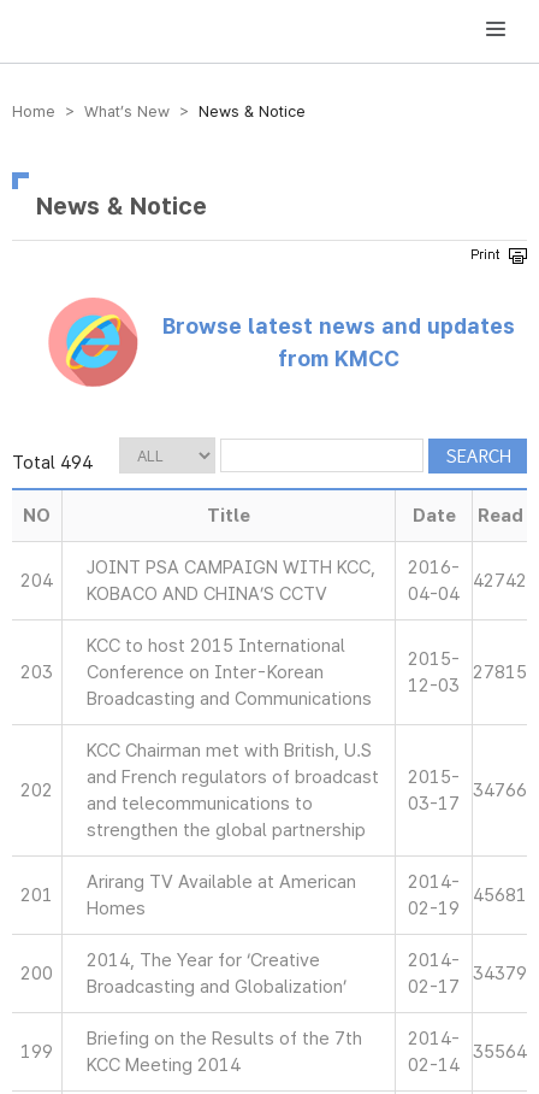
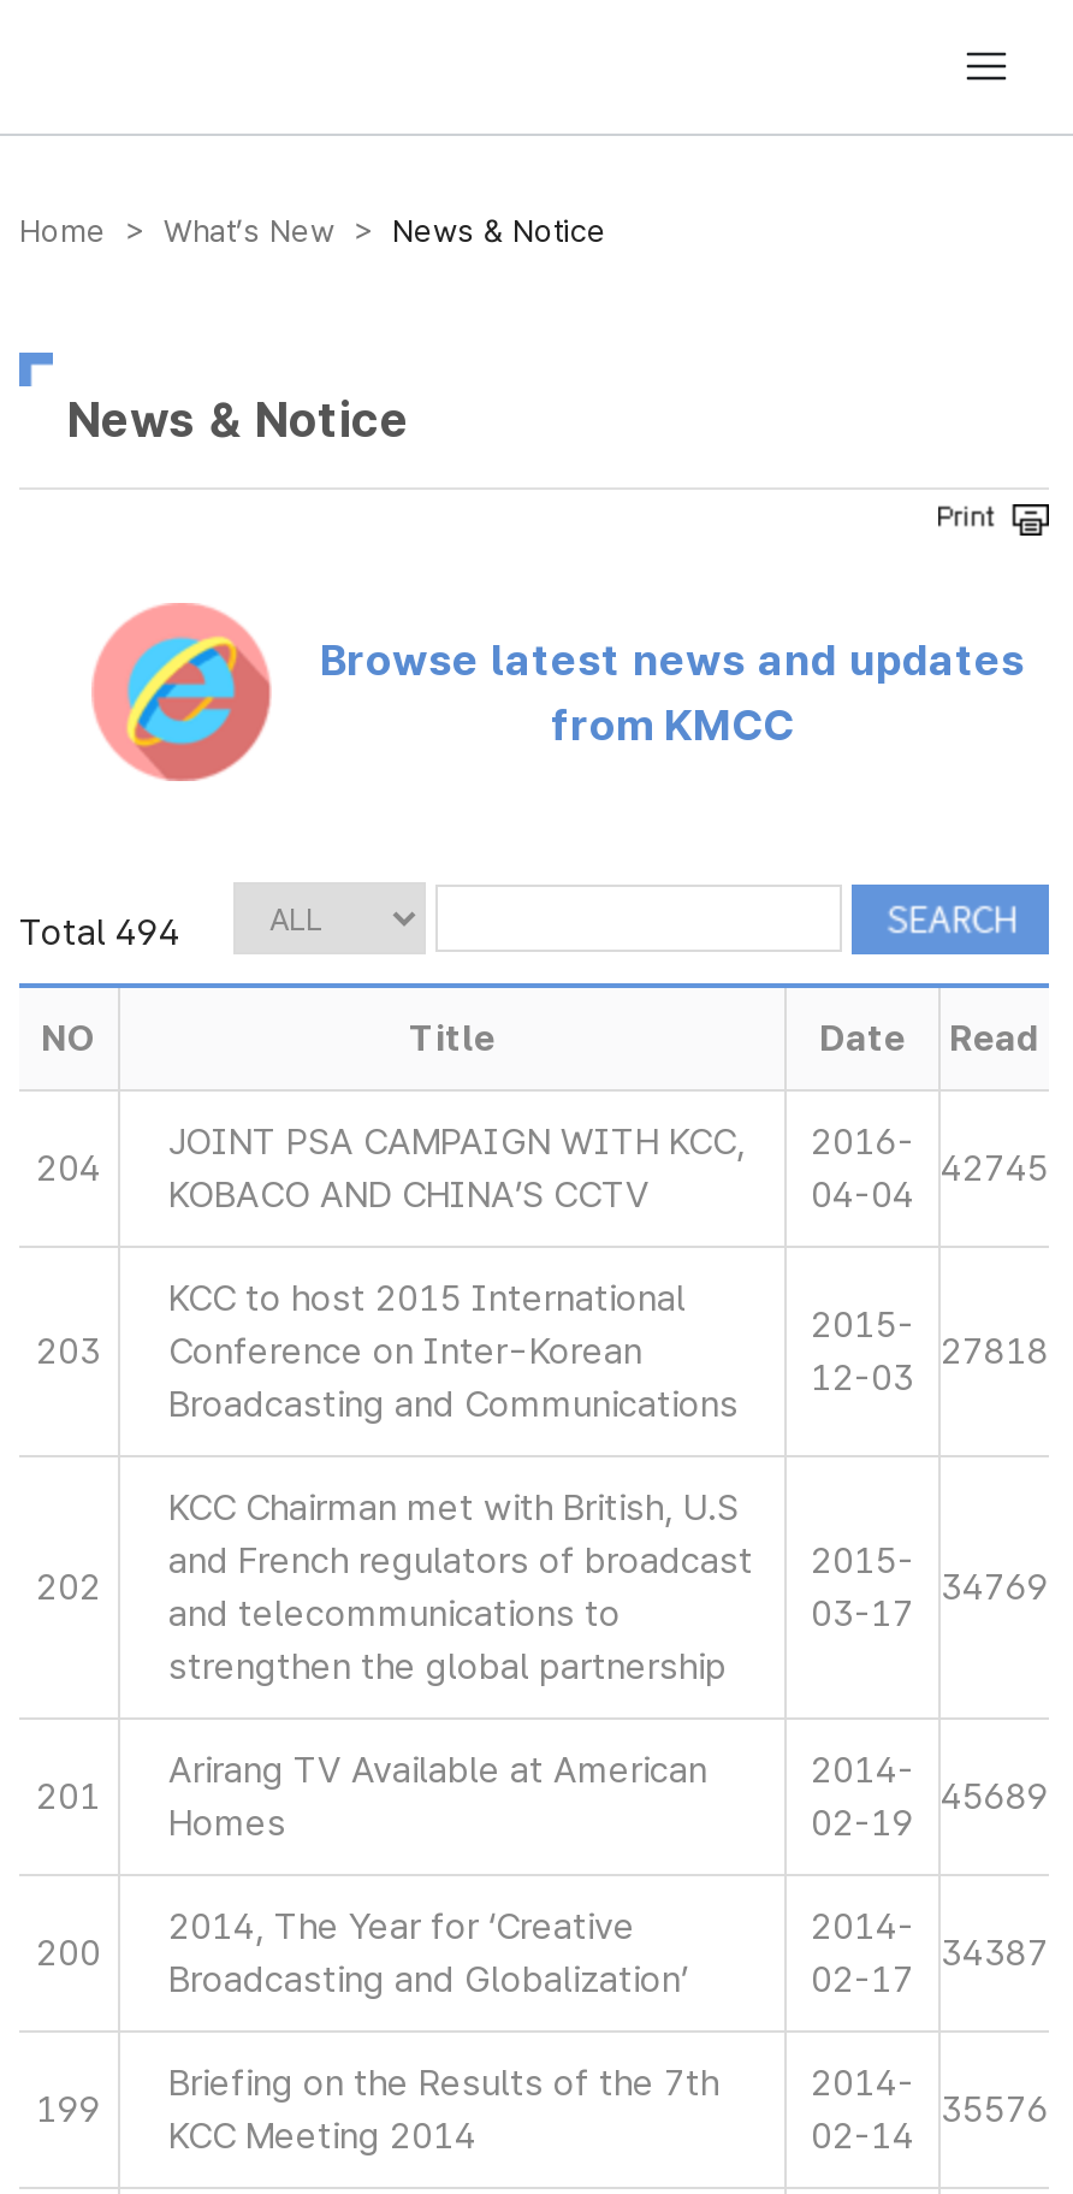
- 42742
+ 42745

- 27815
+ 27818

- 34766
+ 34769

- 45681
+ 45689

- 34379
+ 34387

- 35564
+ 35576
